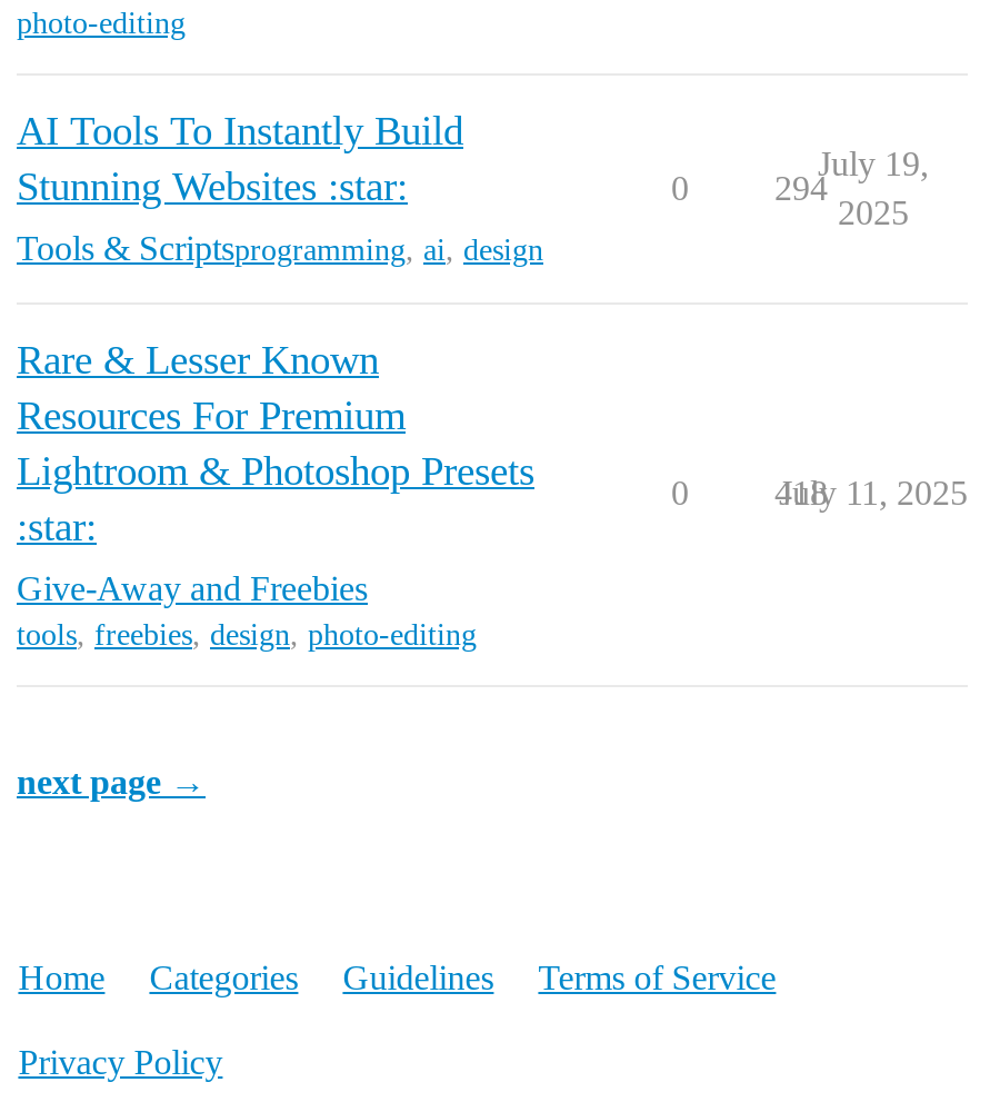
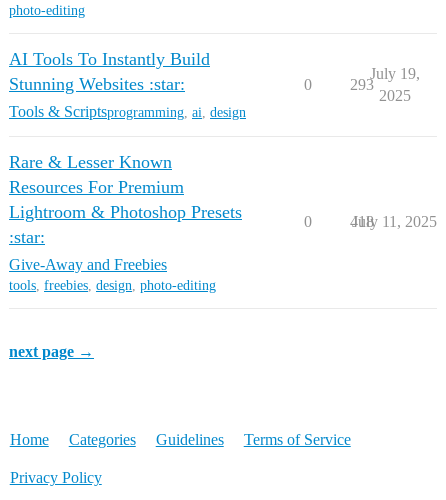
- 294
+ 293
